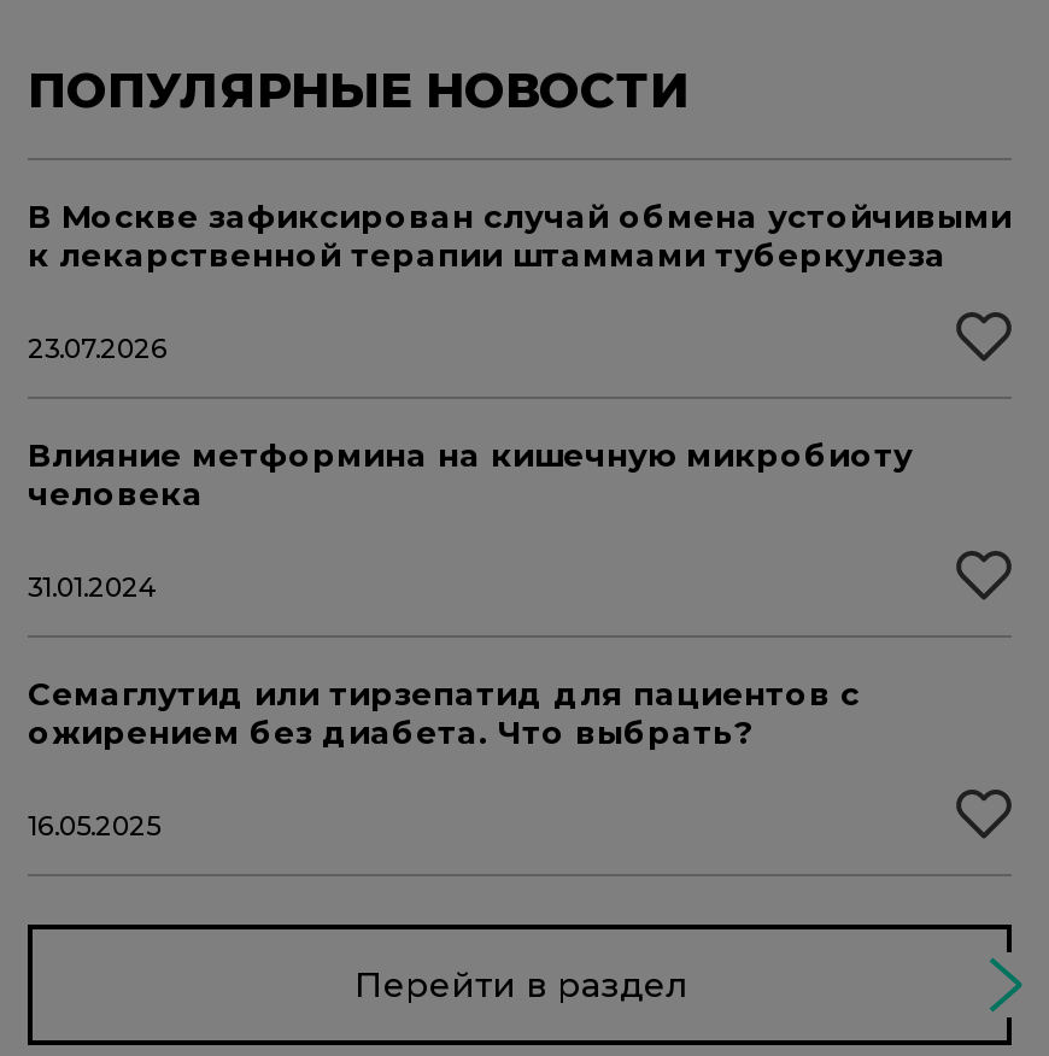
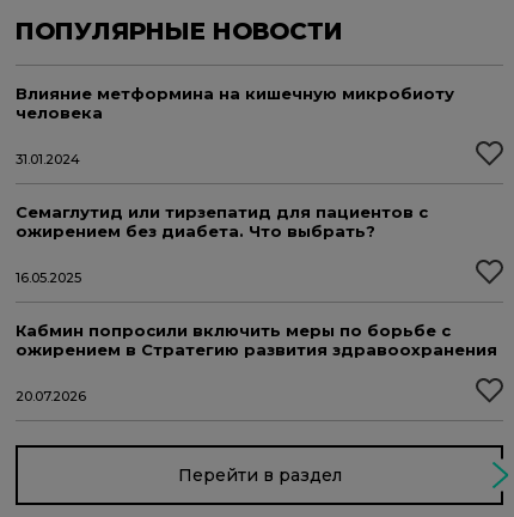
- В Москве зафиксирован случай обмена устойчивыми
- к лекарственной терапии штаммами туберкулеза
- 23.07.2026

moved up: Влияние метформина на кишечную микробиоту | человека | 31.01.2024 | Семаглутид или тирзепатид для пациентов с | ожирением без диабета. Что выбрать? | 16.05.2025

+ Кабмин попросили включить меры по борьбе с
+ ожирением в Стратегию развития здравоохранения
+ 20.07.2026
